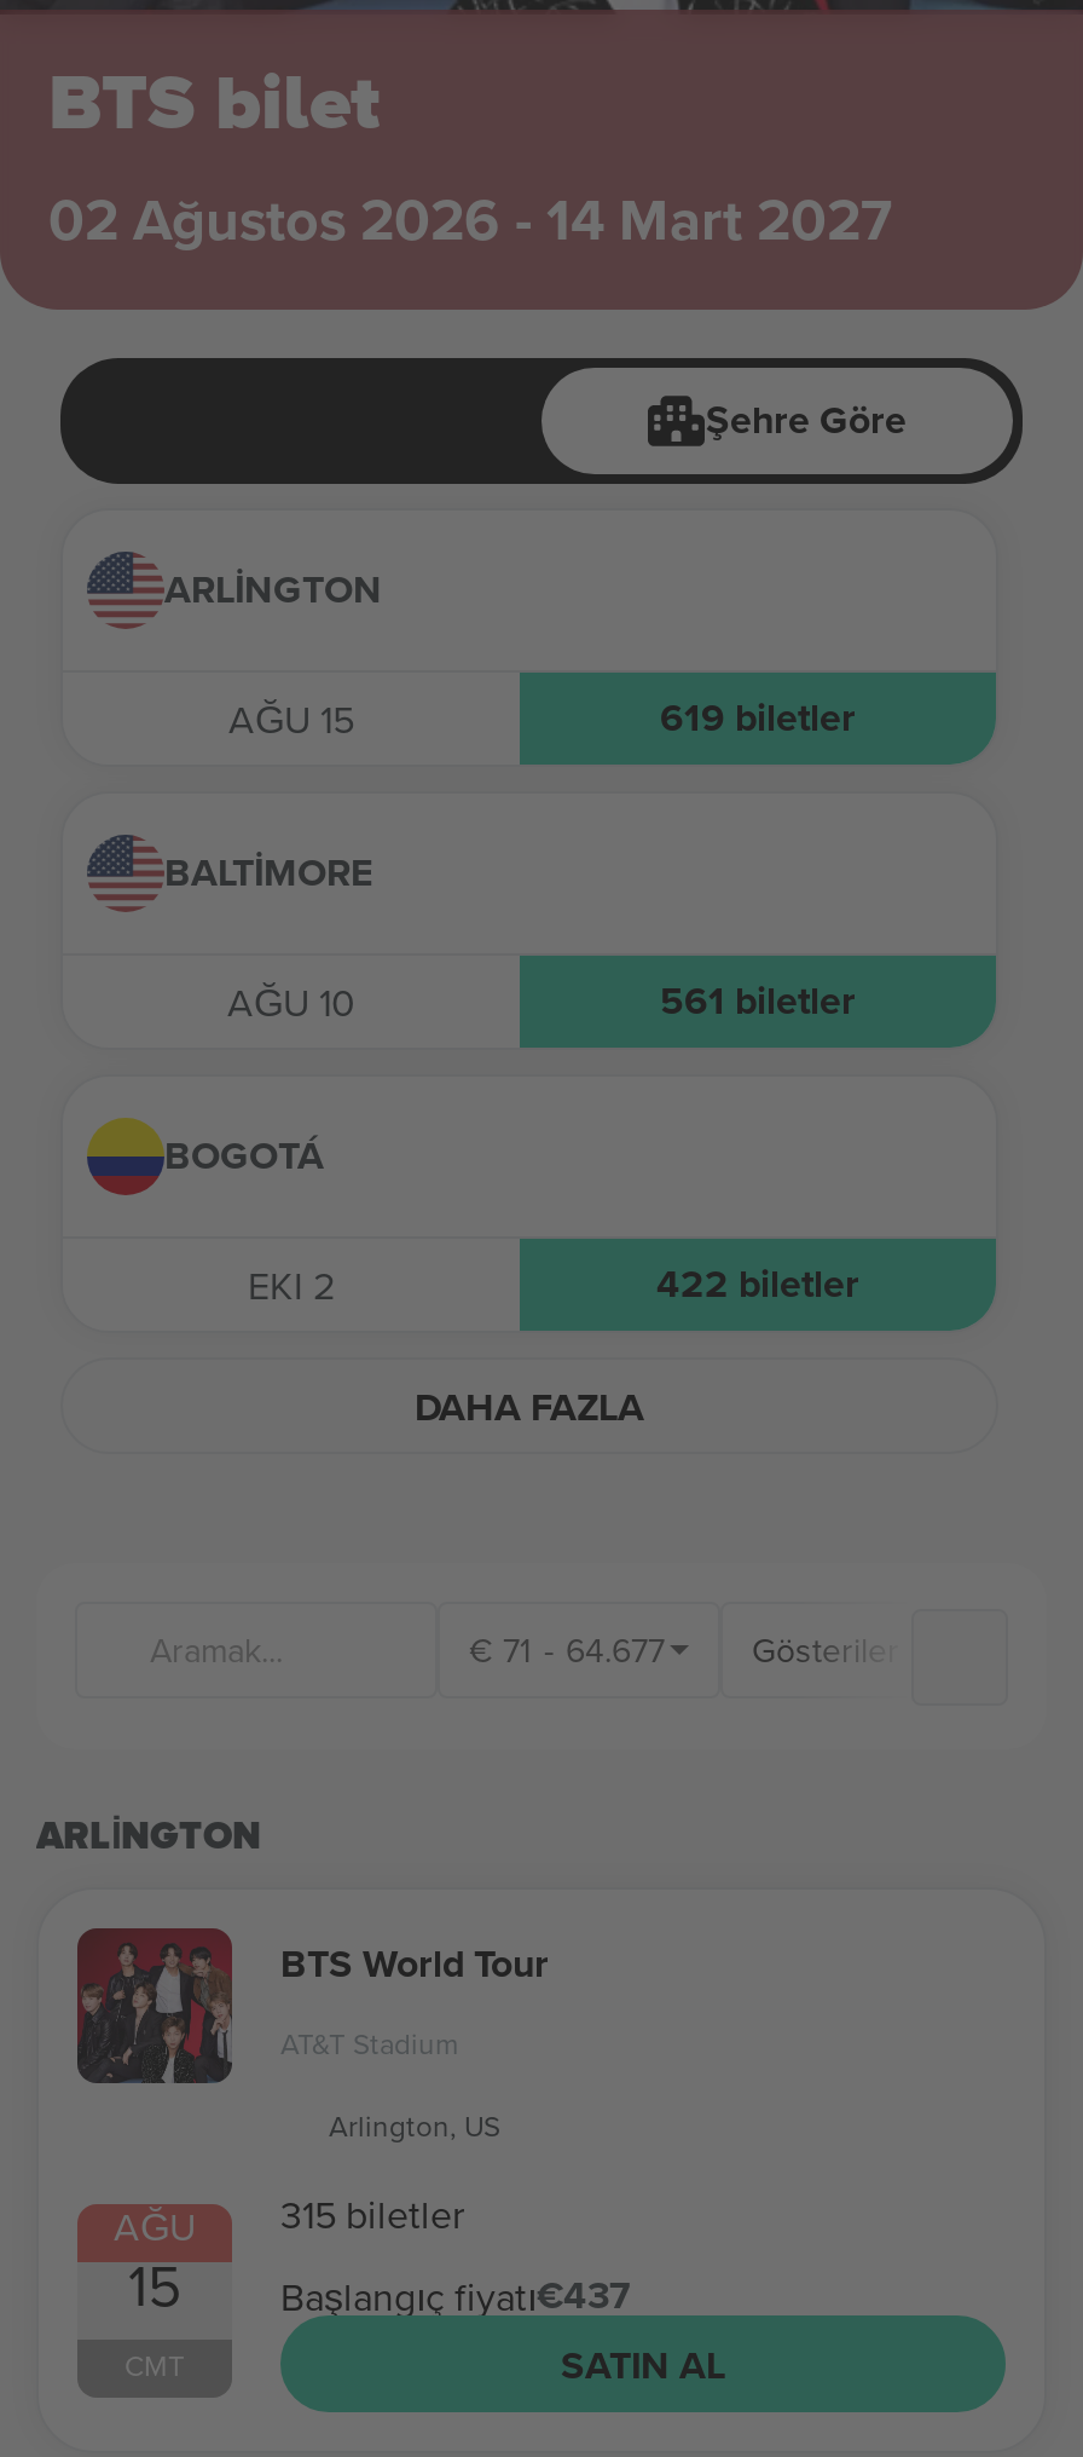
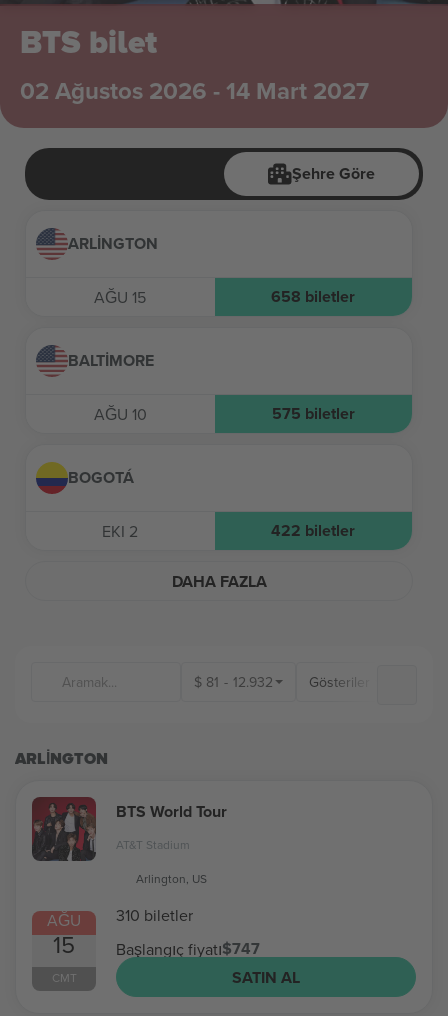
- 619 biletler
+ 658 biletler

- 561 biletler
+ 575 biletler

- €71 - 64.677
+ $81 - 12.932

- 315 biletler
+ 310 biletler

- Başlangıç fiyatı€437
+ Başlangıç fiyatı$747
